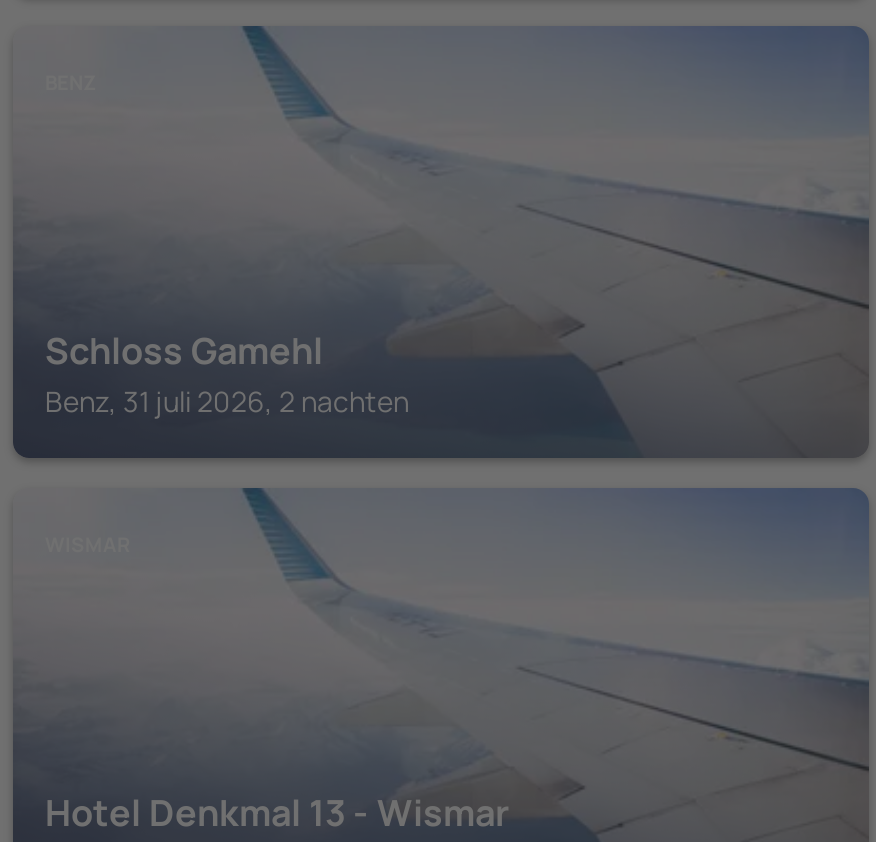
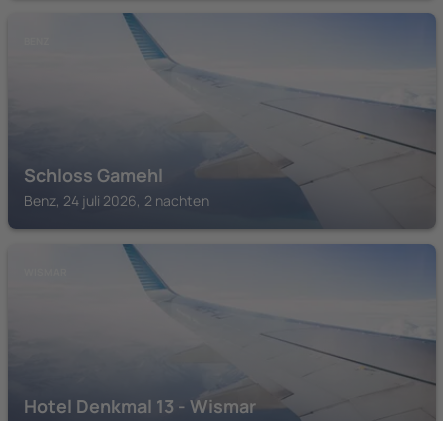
- Benz, 31 juli 2026, 2 nachten
+ Benz, 24 juli 2026, 2 nachten
